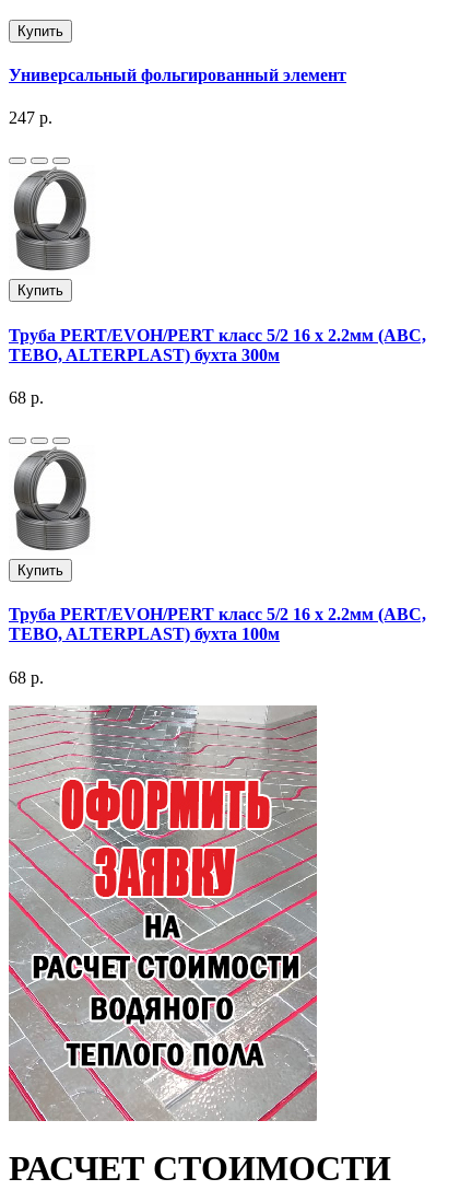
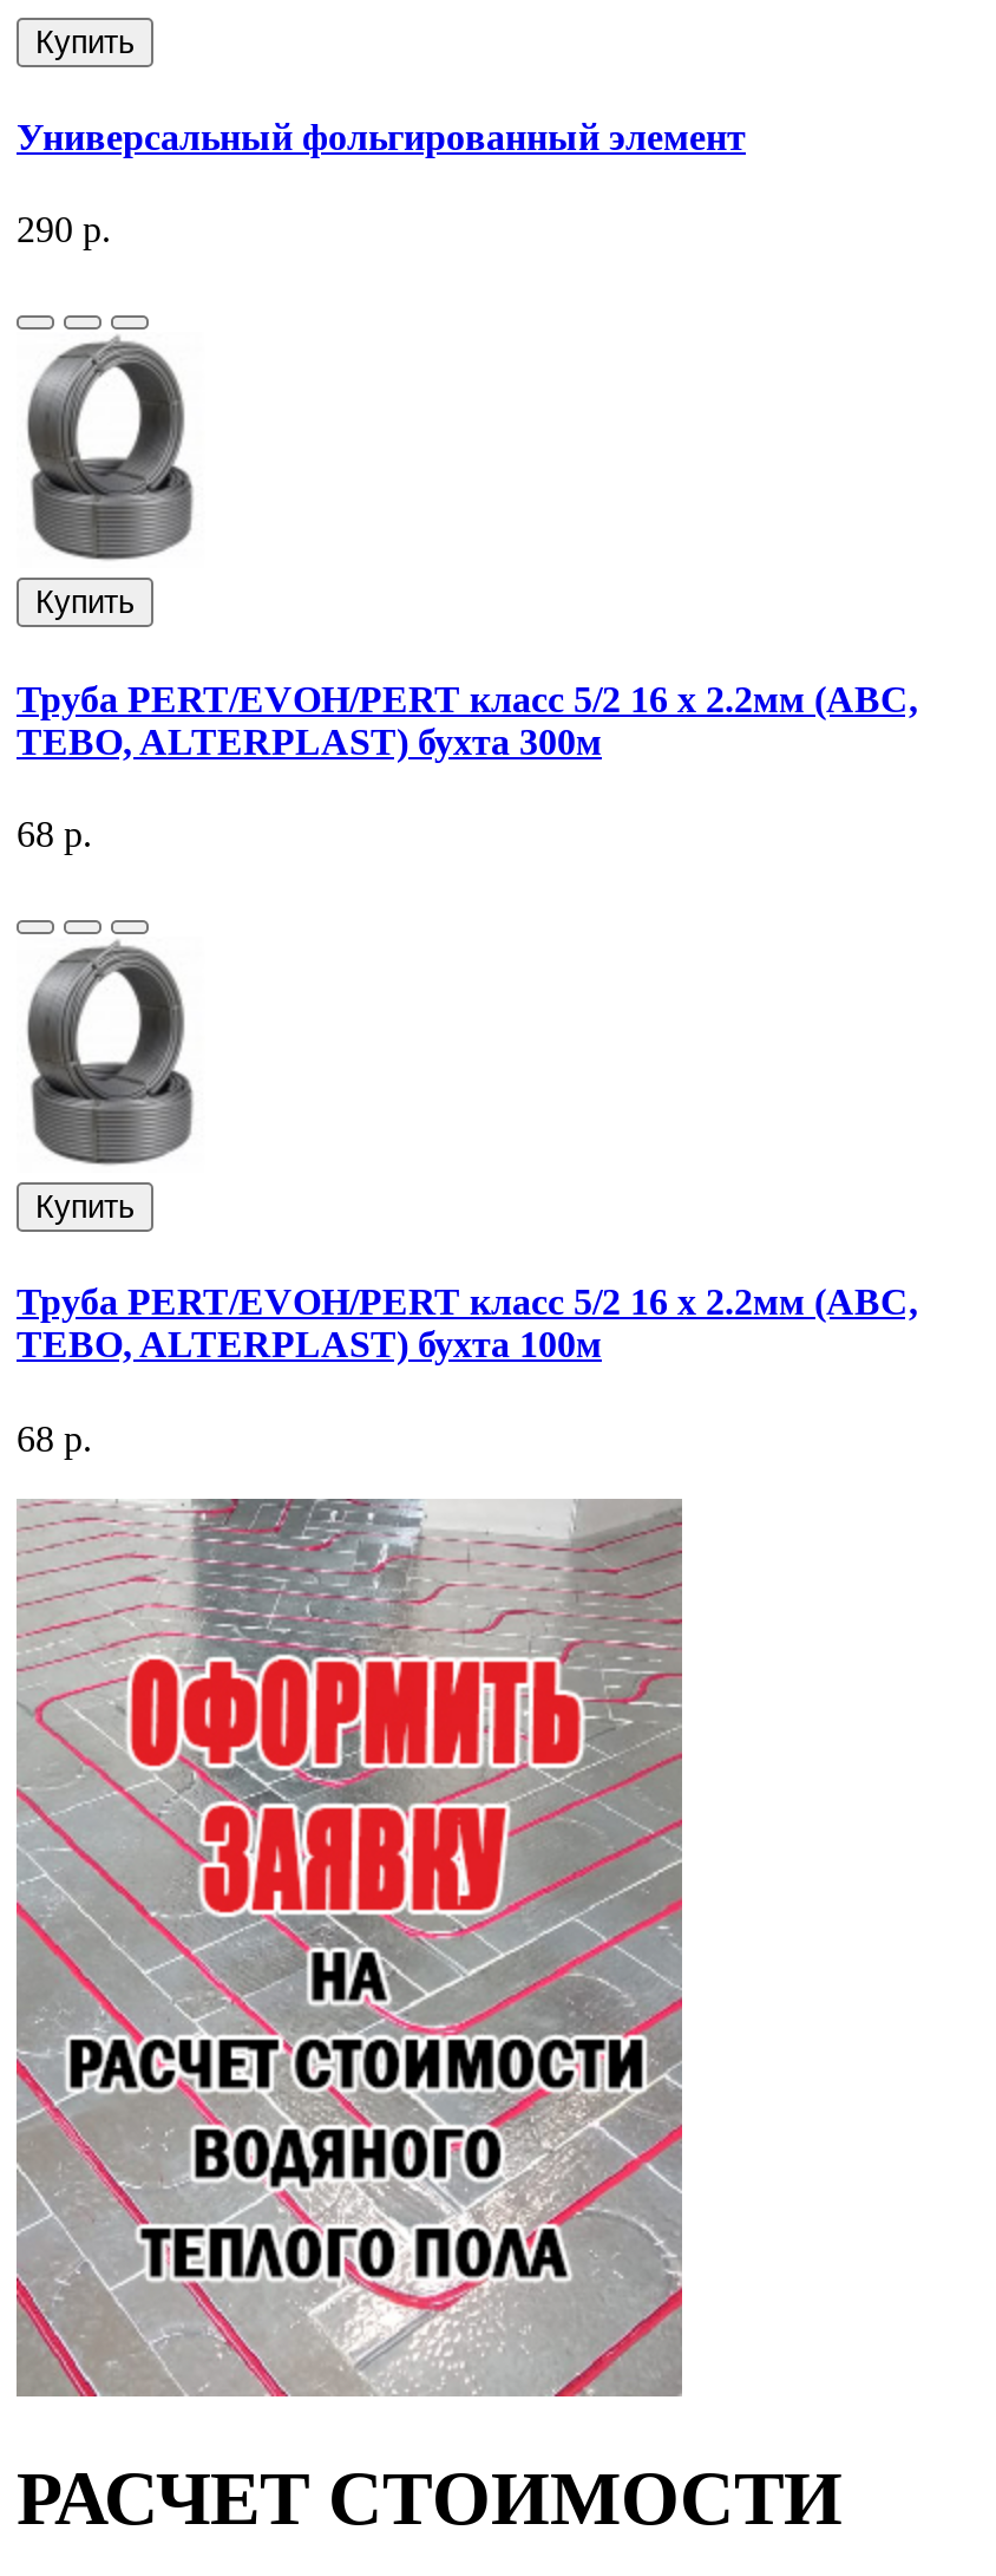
- 247 р.
+ 290 р.
